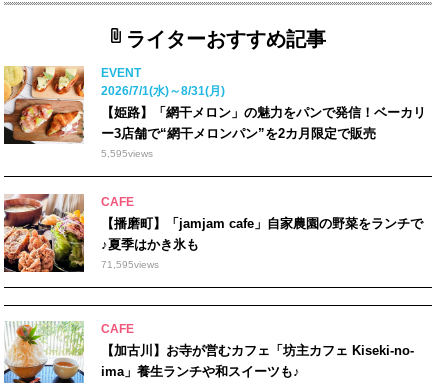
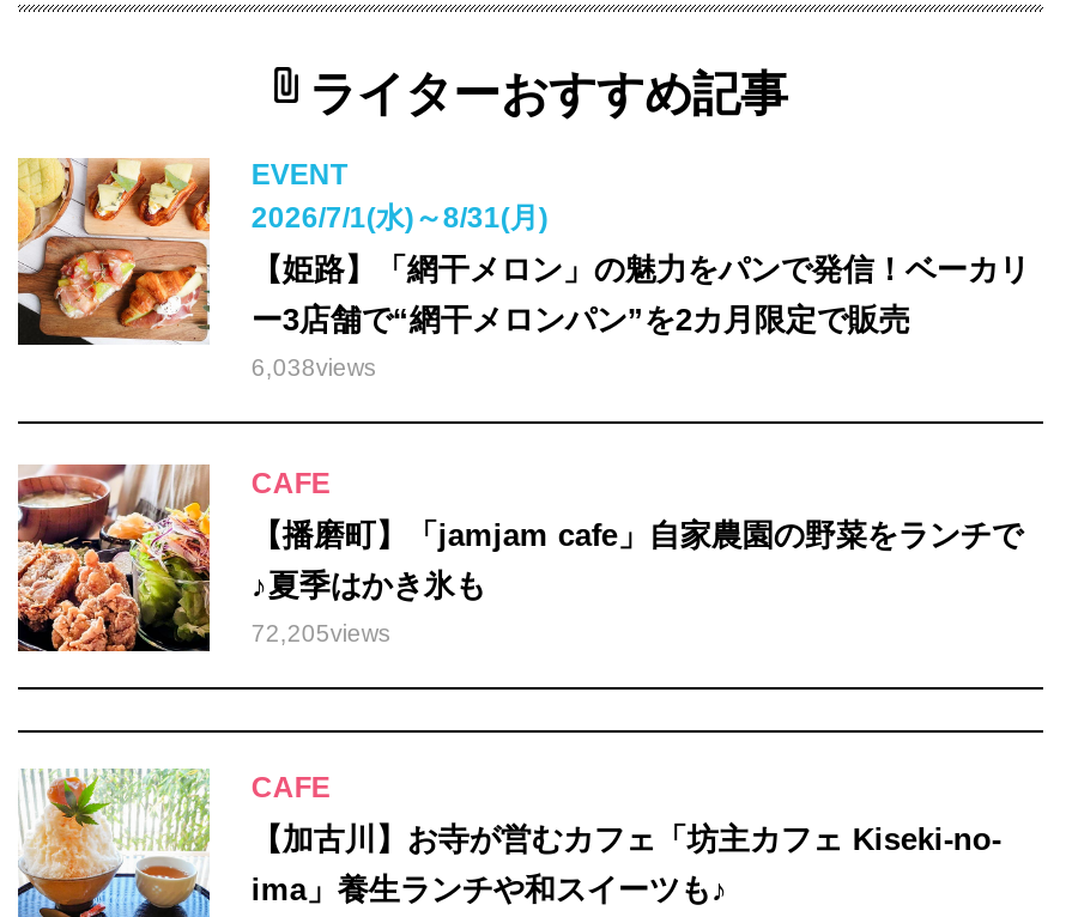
- 5,595views
+ 6,038views

- 71,595views
+ 72,205views
